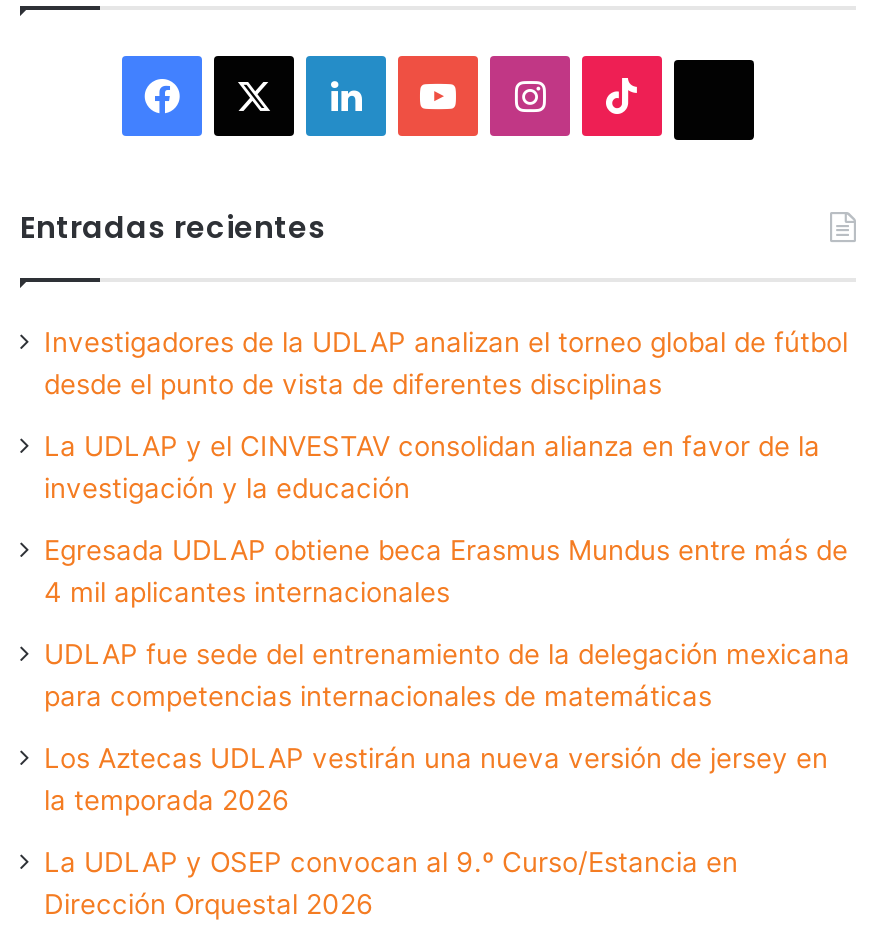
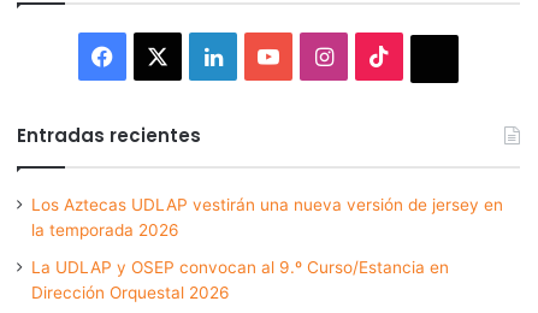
- Investigadores de la UDLAP analizan el torneo global de fútbol
- desde el punto de vista de diferentes disciplinas
- La UDLAP y el CINVESTAV consolidan alianza en favor de la
- investigación y la educación
- Egresada UDLAP obtiene beca Erasmus Mundus entre más de
- 4 mil aplicantes internacionales
- UDLAP fue sede del entrenamiento de la delegación mexicana
- para competencias internacionales de matemáticas
